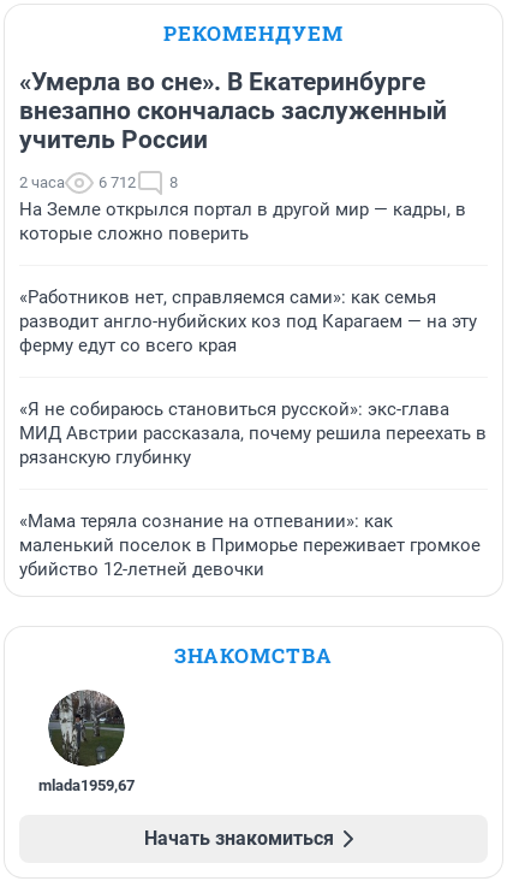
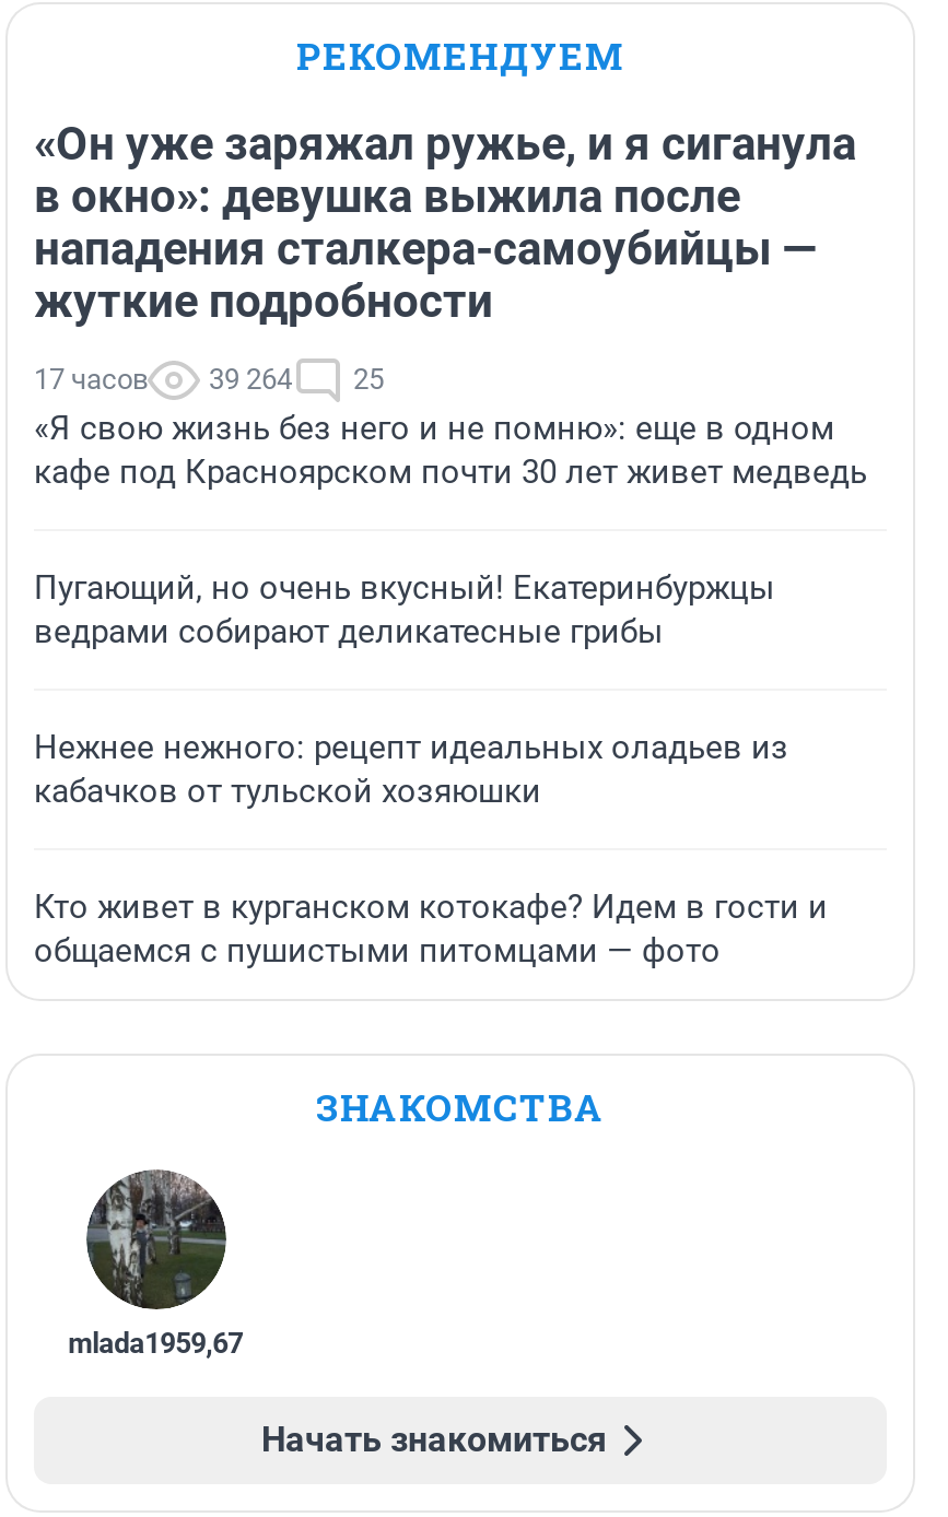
- «Умерла во сне». В Екатеринбурге
- внезапно скончалась заслуженный
- учитель России
+ «Он уже заряжал ружье, и я сиганула
+ в окно»: девушка выжила после
+ нападения сталкера-самоубийцы —
+ жуткие подробности

- 2 часа
- 6 712
- 8
- На Земле открылся портал в другой мир — кадры, в
- которые сложно поверить
+ 17 часов
+ 39 264
+ 25
+ «Я свою жизнь без него и не помню»: еще в одном
+ кафе под Красноярском почти 30 лет живет медведь

- «Работников нет, справляемся сами»: как семья
- разводит англо-нубийских коз под Карагаем — на эту
- ферму едут со всего края
+ Пугающий, но очень вкусный! Екатеринбуржцы
+ ведрами собирают деликатесные грибы

- «Я не собираюсь становиться русской»: экс-глава
- МИД Австрии рассказала, почему решила переехать в
- рязанскую глубинку
+ Нежнее нежного: рецепт идеальных оладьев из
+ кабачков от тульской хозяюшки

- «Мама теряла сознание на отпевании»: как
- маленький поселок в Приморье переживает громкое
- убийство 12-летней девочки
+ Кто живет в курганском котокафе? Идем в гости и
+ общаемся с пушистыми питомцами — фото
